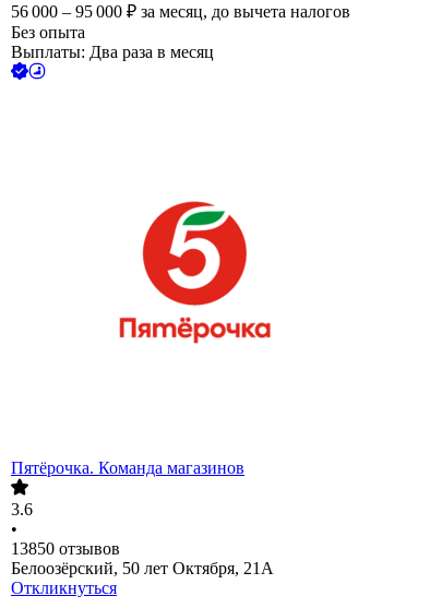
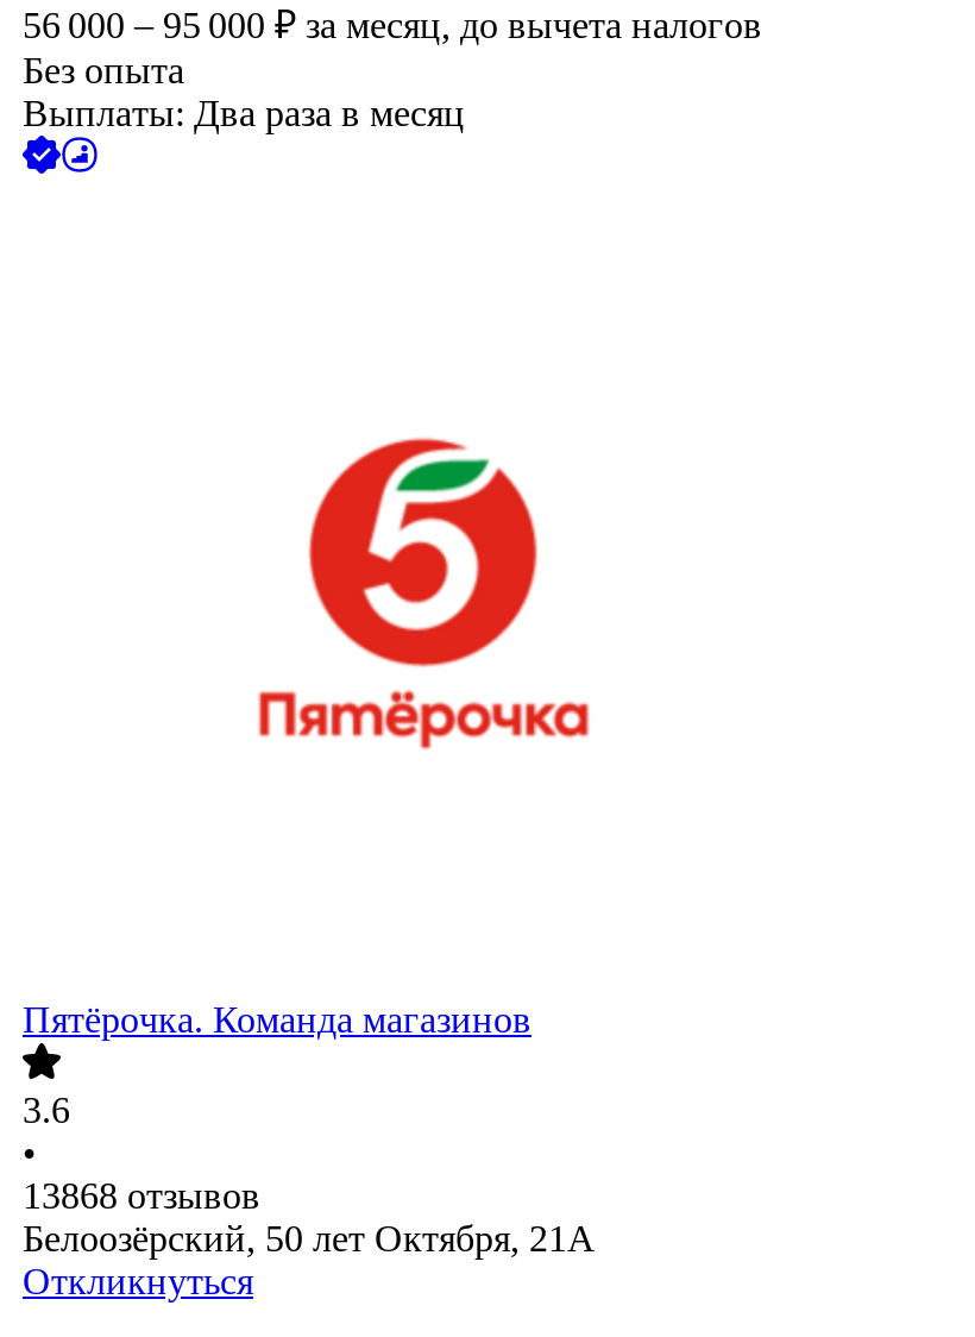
- 13850 отзывов
+ 13868 отзывов
